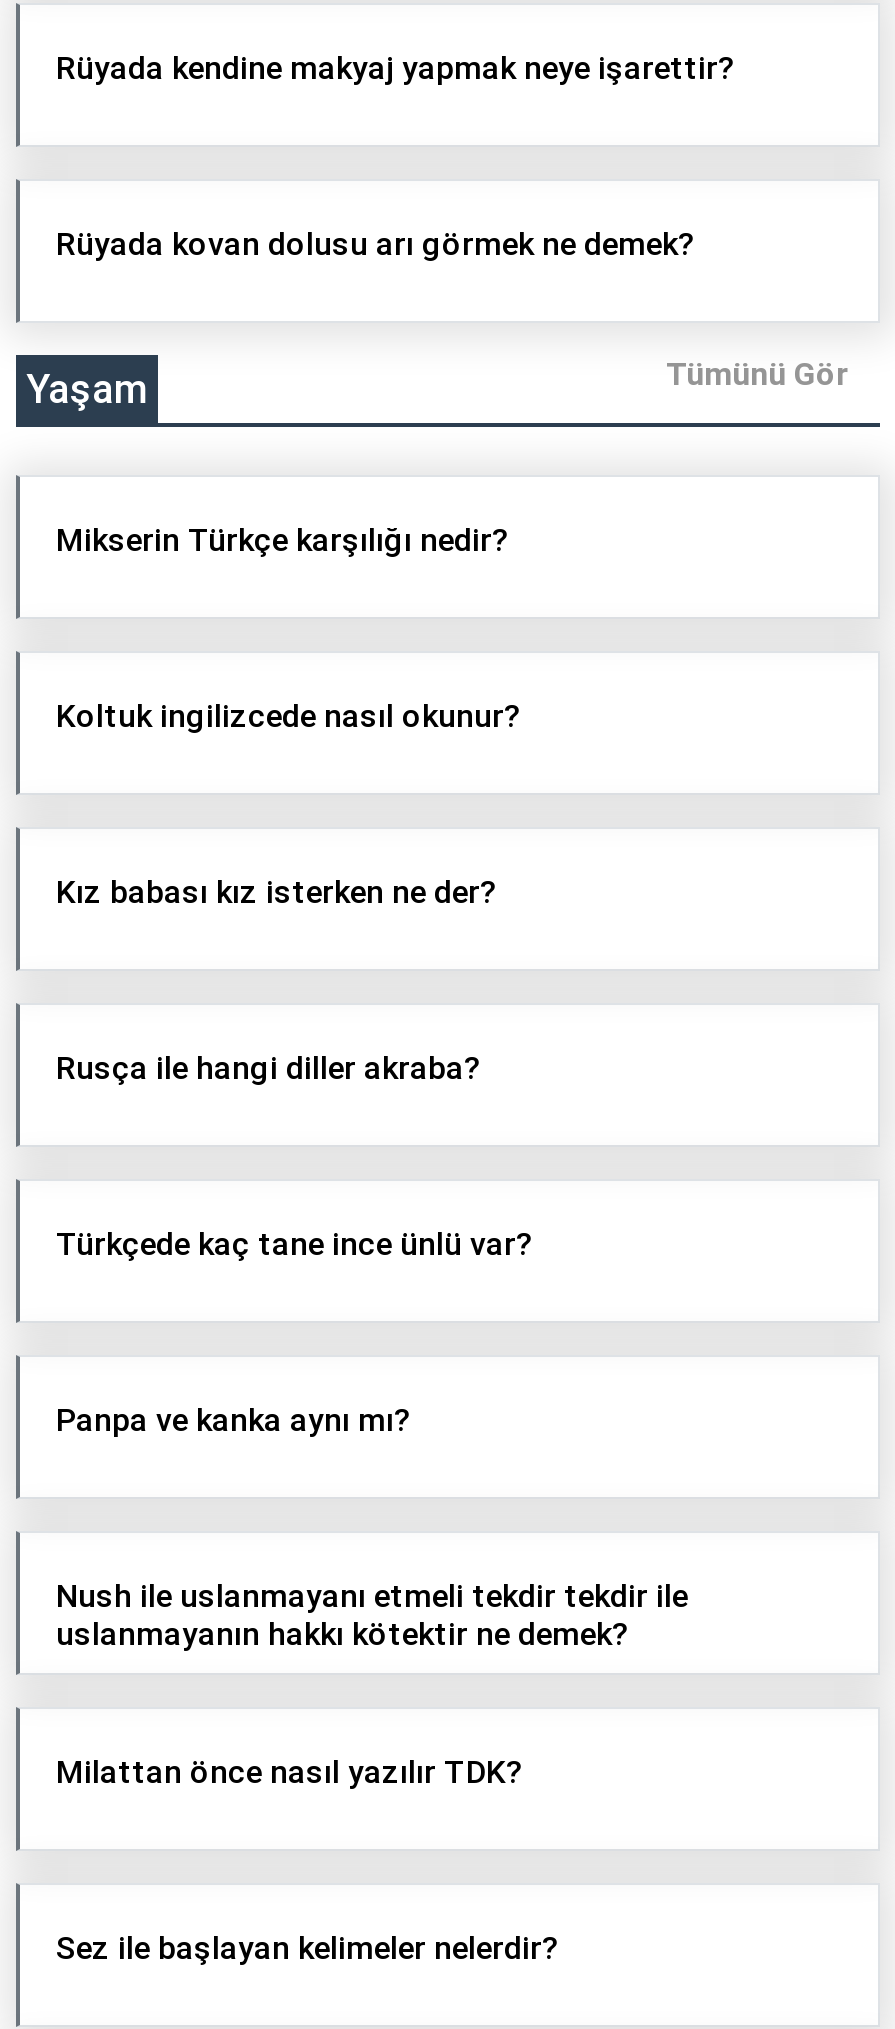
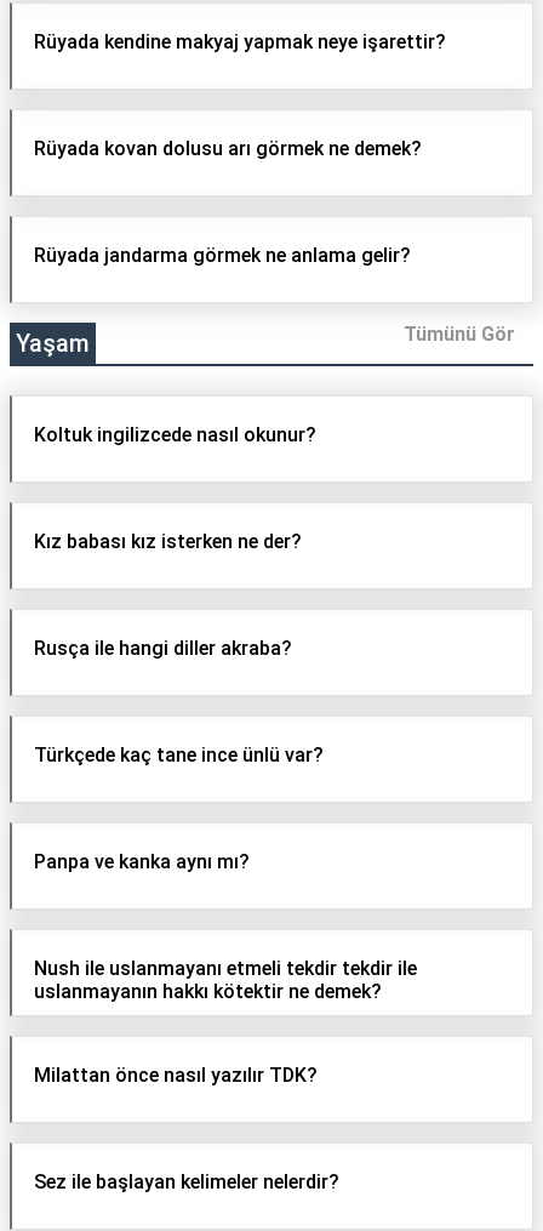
+ Rüyada jandarma görmek ne anlama gelir?

moved down: Yaşam | Tümünü Gör

- Mikserin Türkçe karşılığı nedir?
